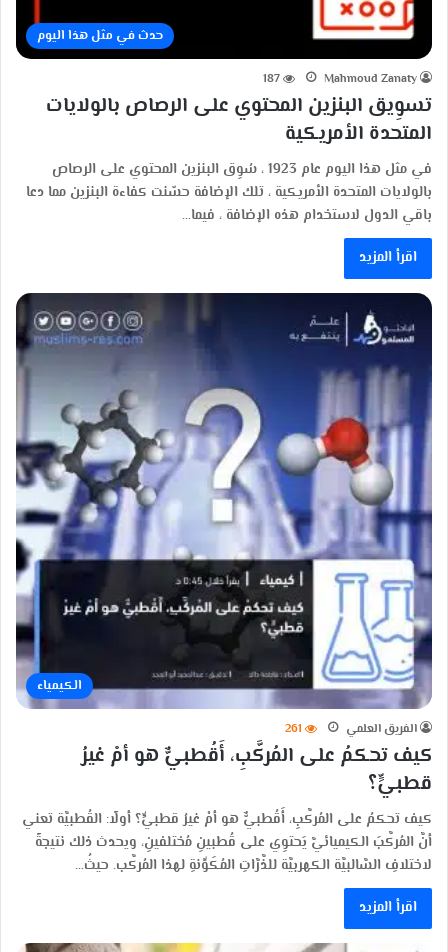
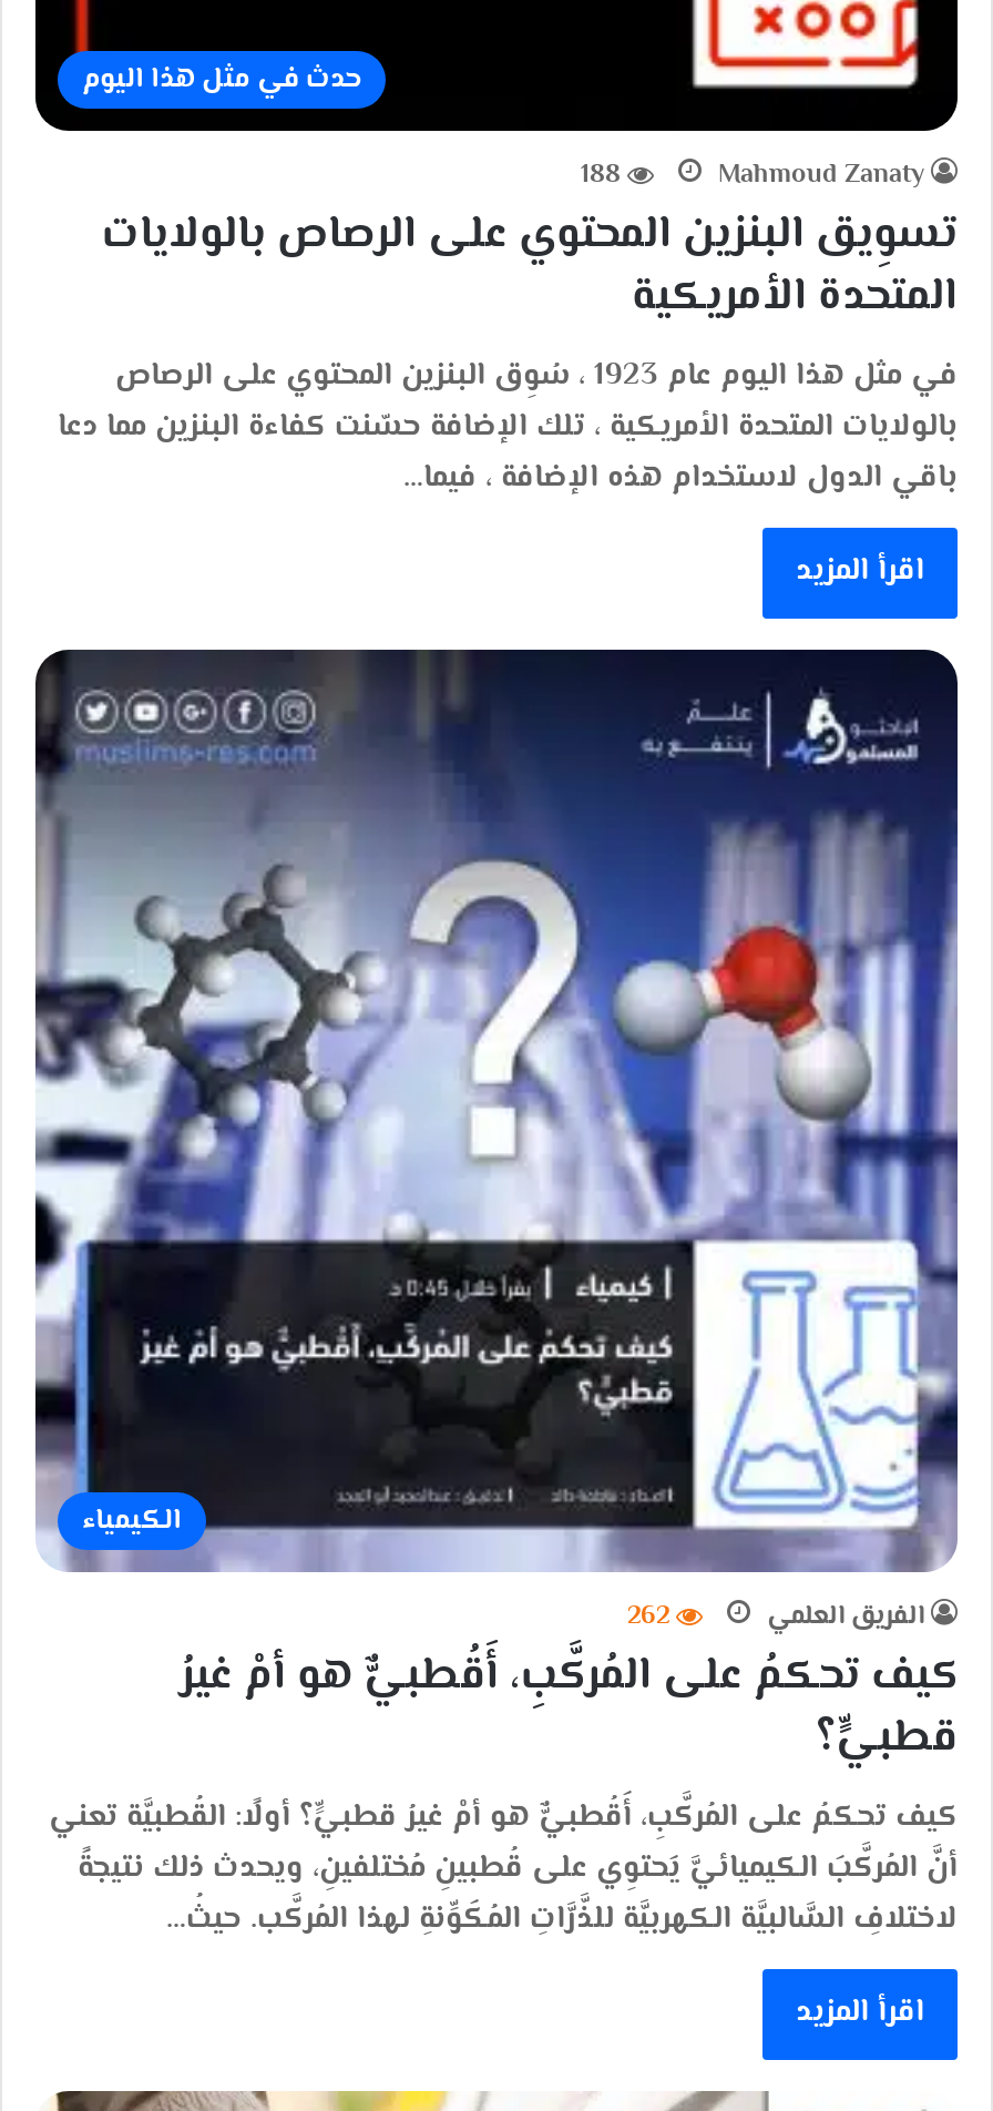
- 187
+ 188

- 261
+ 262
